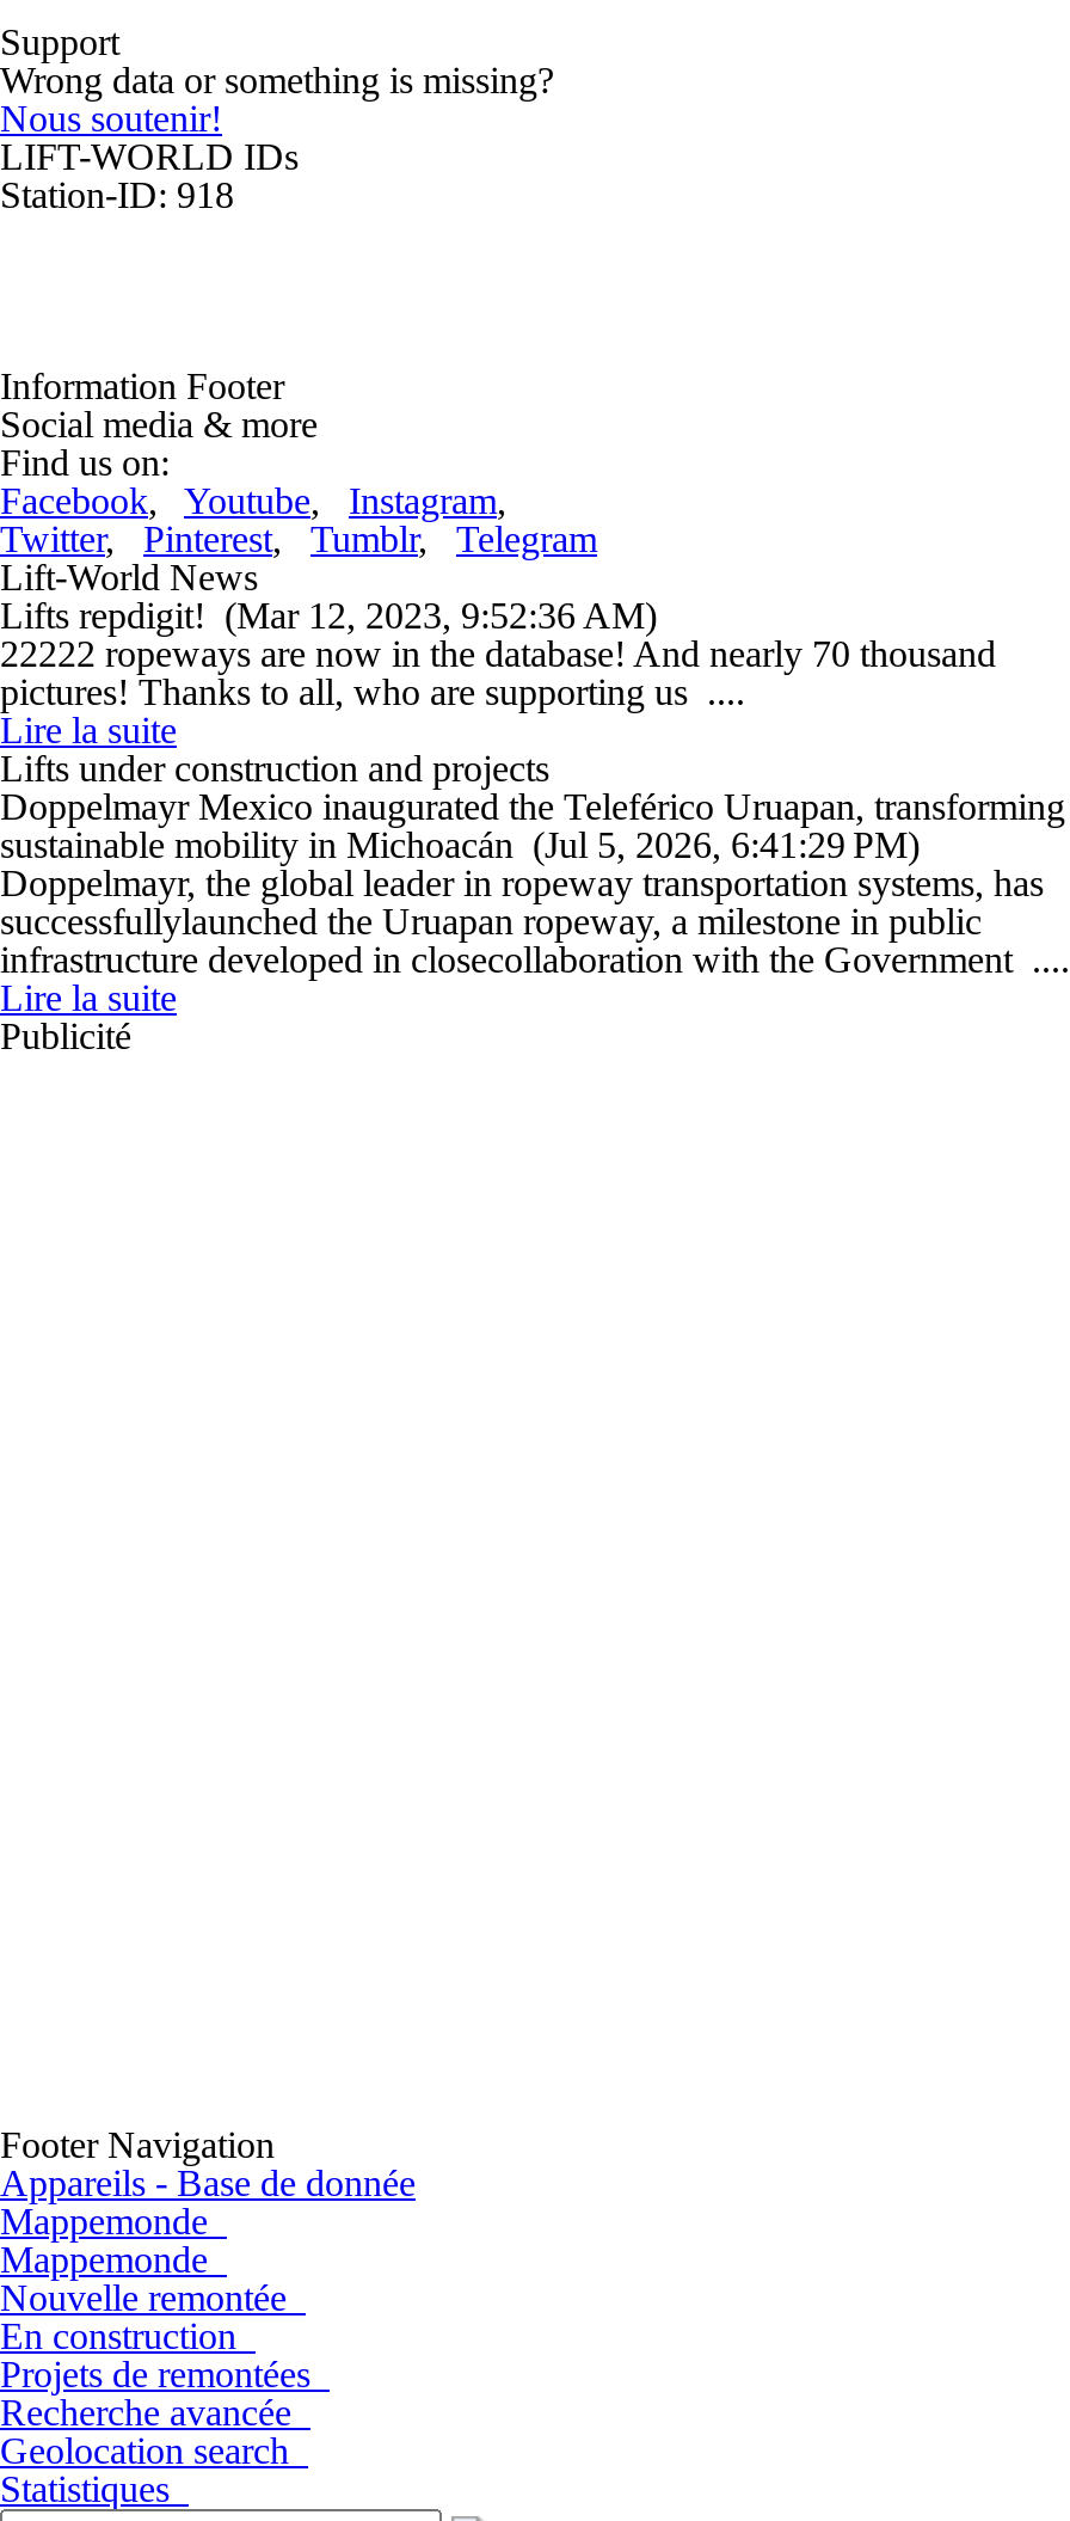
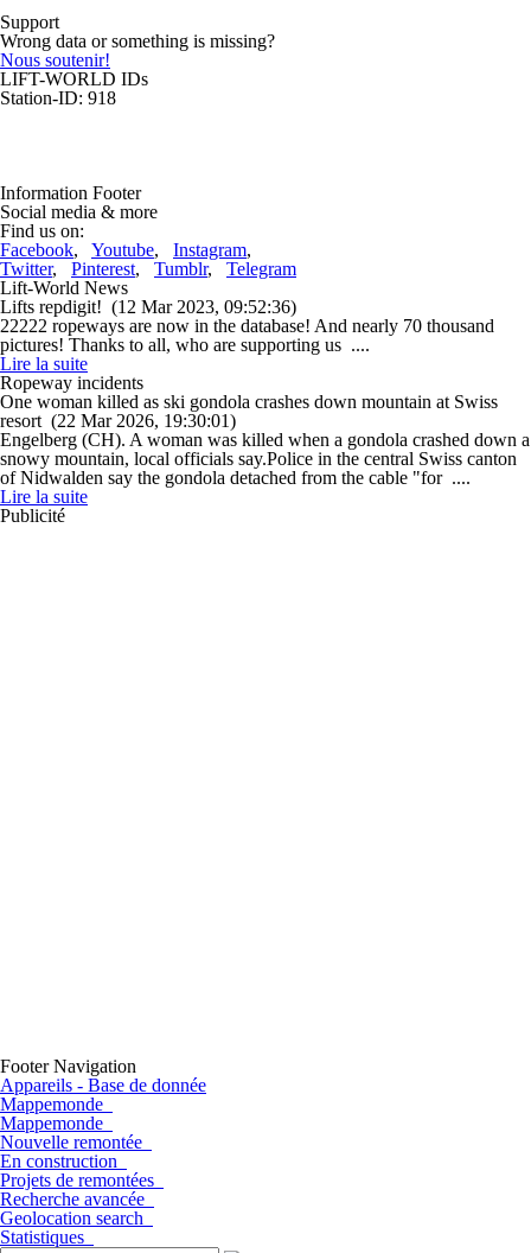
- Lifts repdigit! (Mar 12, 2023, 9:52:36 AM)
+ Lifts repdigit! (12 Mar 2023, 09:52:36)

- Lifts under construction and projects
- Doppelmayr Mexico inaugurated the Teleférico Uruapan, transforming
- sustainable mobility in Michoacán (Jul 5, 2026, 6:41:29 PM)
- Doppelmayr, the global leader in ropeway transportation systems, has
- successfullylaunched the Uruapan ropeway, a milestone in public
- infrastructure developed in closecollaboration with the Government ....
+ Ropeway incidents
+ One woman killed as ski gondola crashes down mountain at Swiss
+ resort (22 Mar 2026, 19:30:01)
+ Engelberg (CH). A woman was killed when a gondola crashed down a
+ snowy mountain, local officials say.Police in the central Swiss canton
+ of Nidwalden say the gondola detached from the cable "for ....
